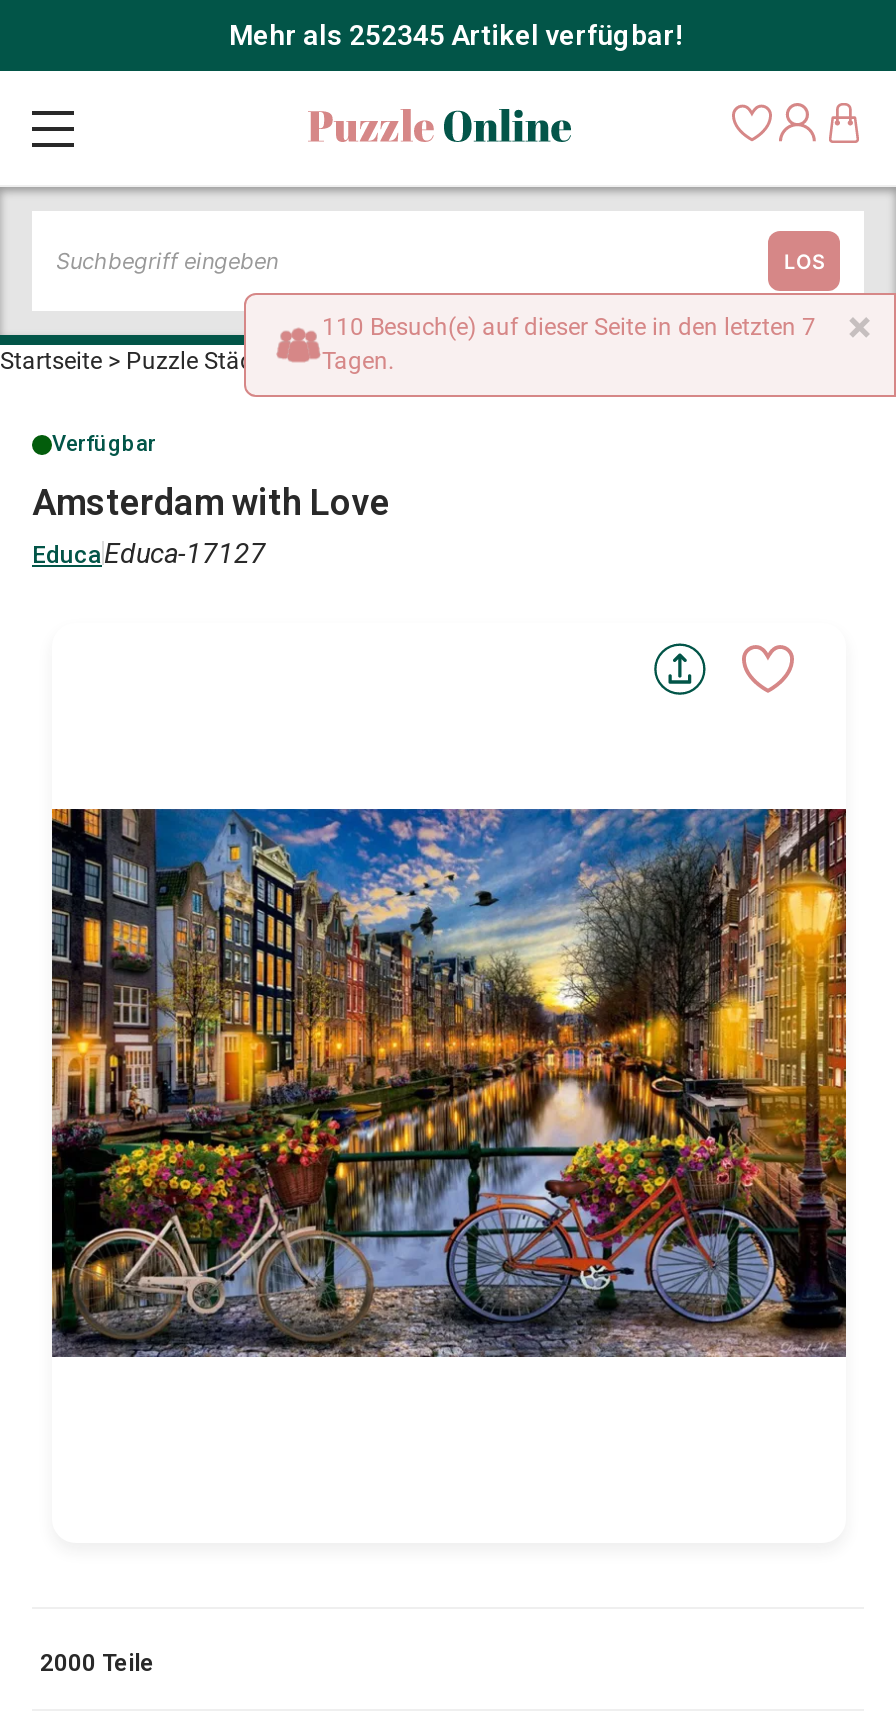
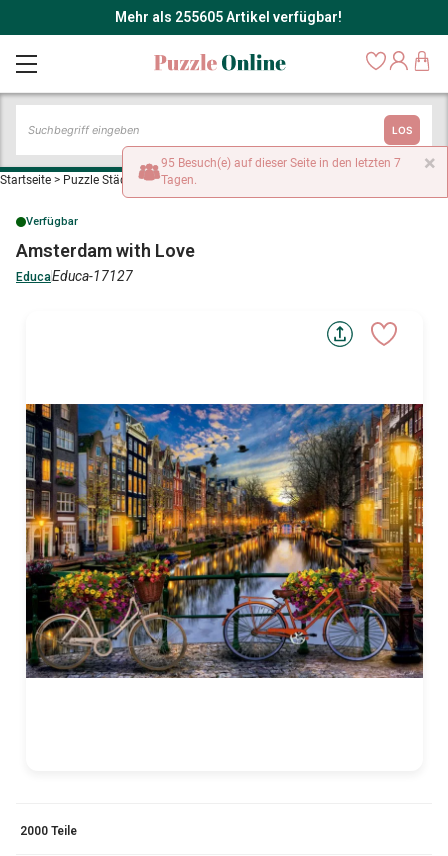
- Mehr als 252345 Artikel verfügbar!
+ Mehr als 255605 Artikel verfügbar!

- 110 Besuch(e) auf dieser Seite in den letzten 7
+ 95 Besuch(e) auf dieser Seite in den letzten 7
